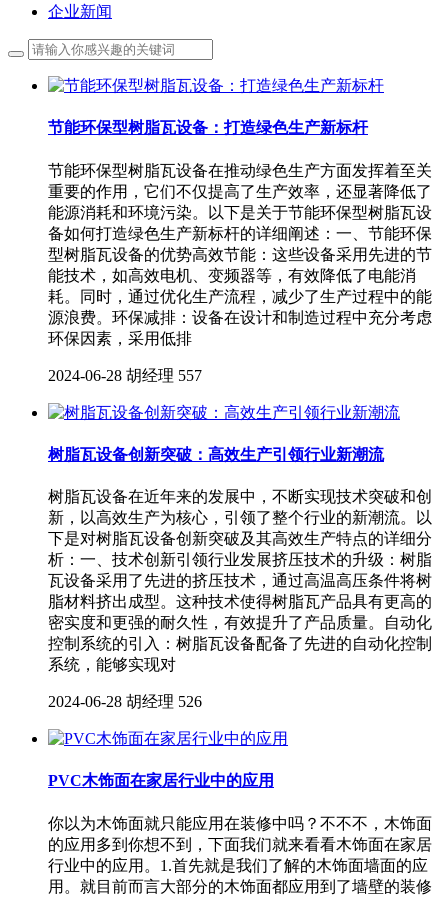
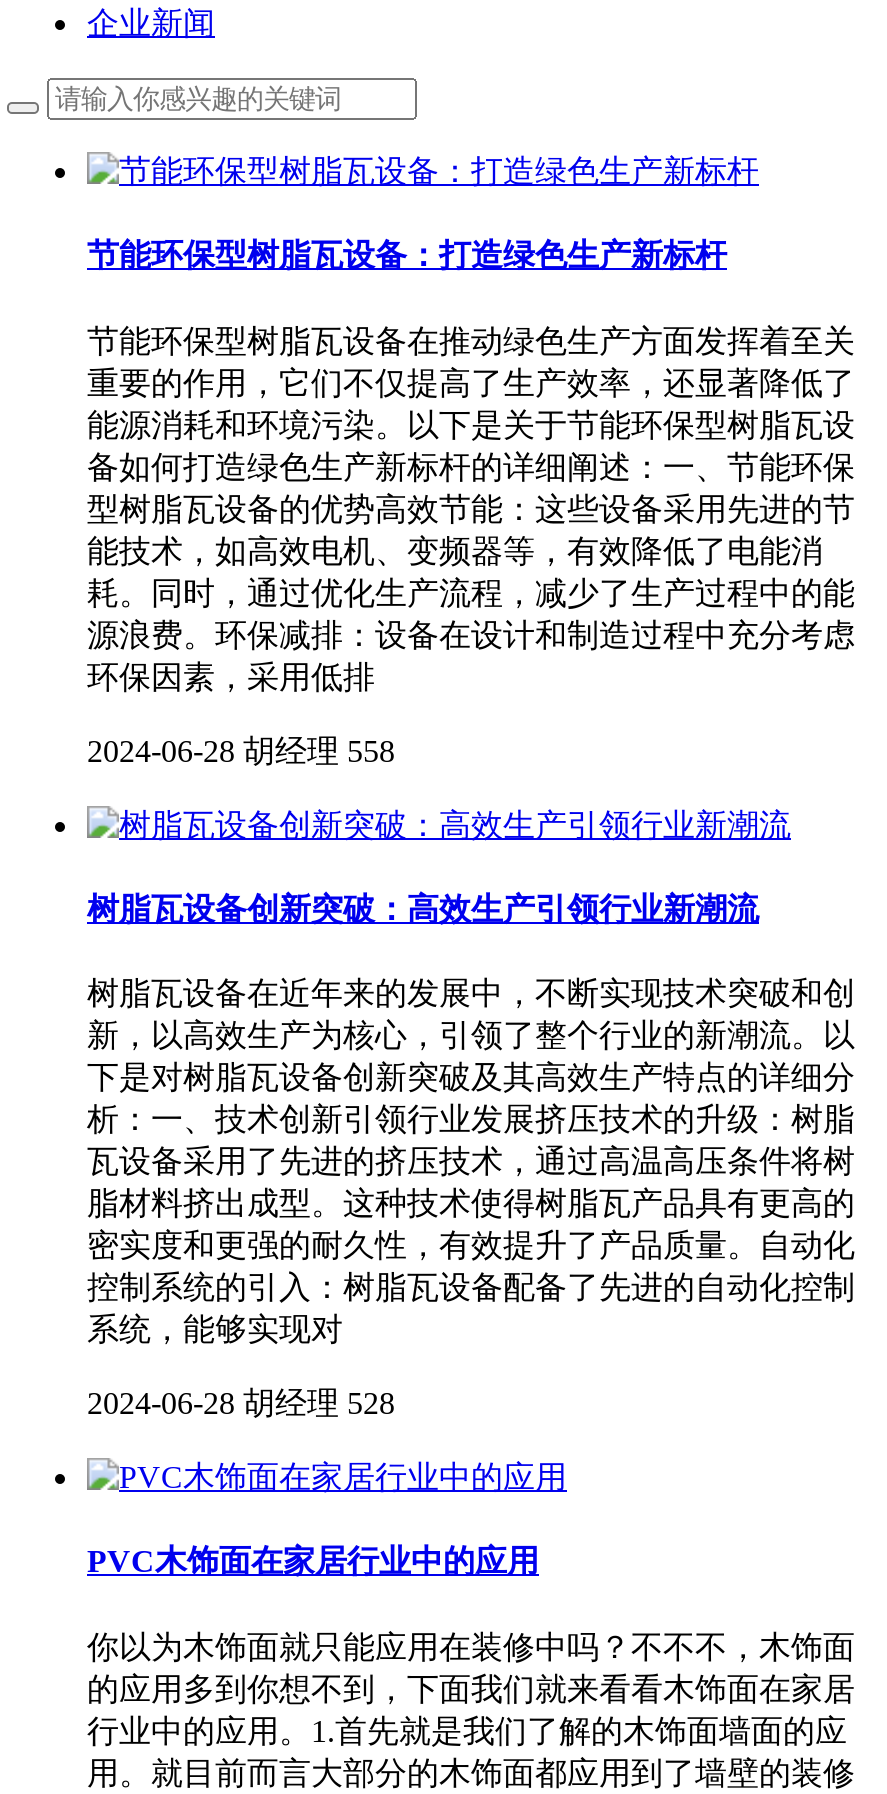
- 2024-06-28 胡经理 557
+ 2024-06-28 胡经理 558

- 2024-06-28 胡经理 526
+ 2024-06-28 胡经理 528
